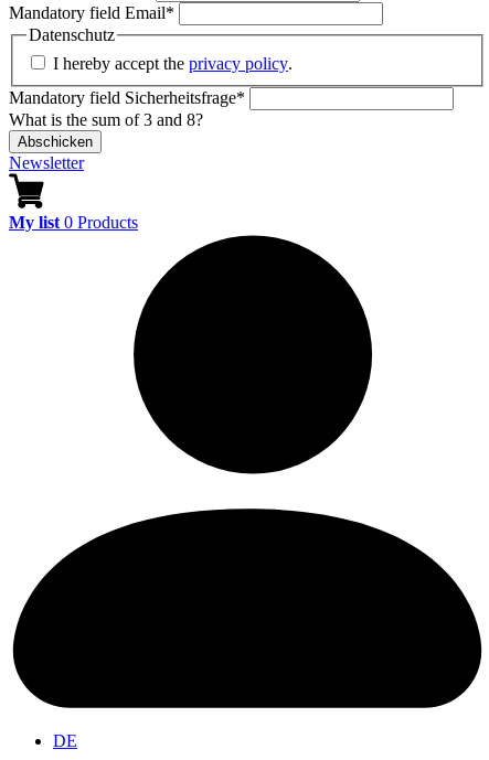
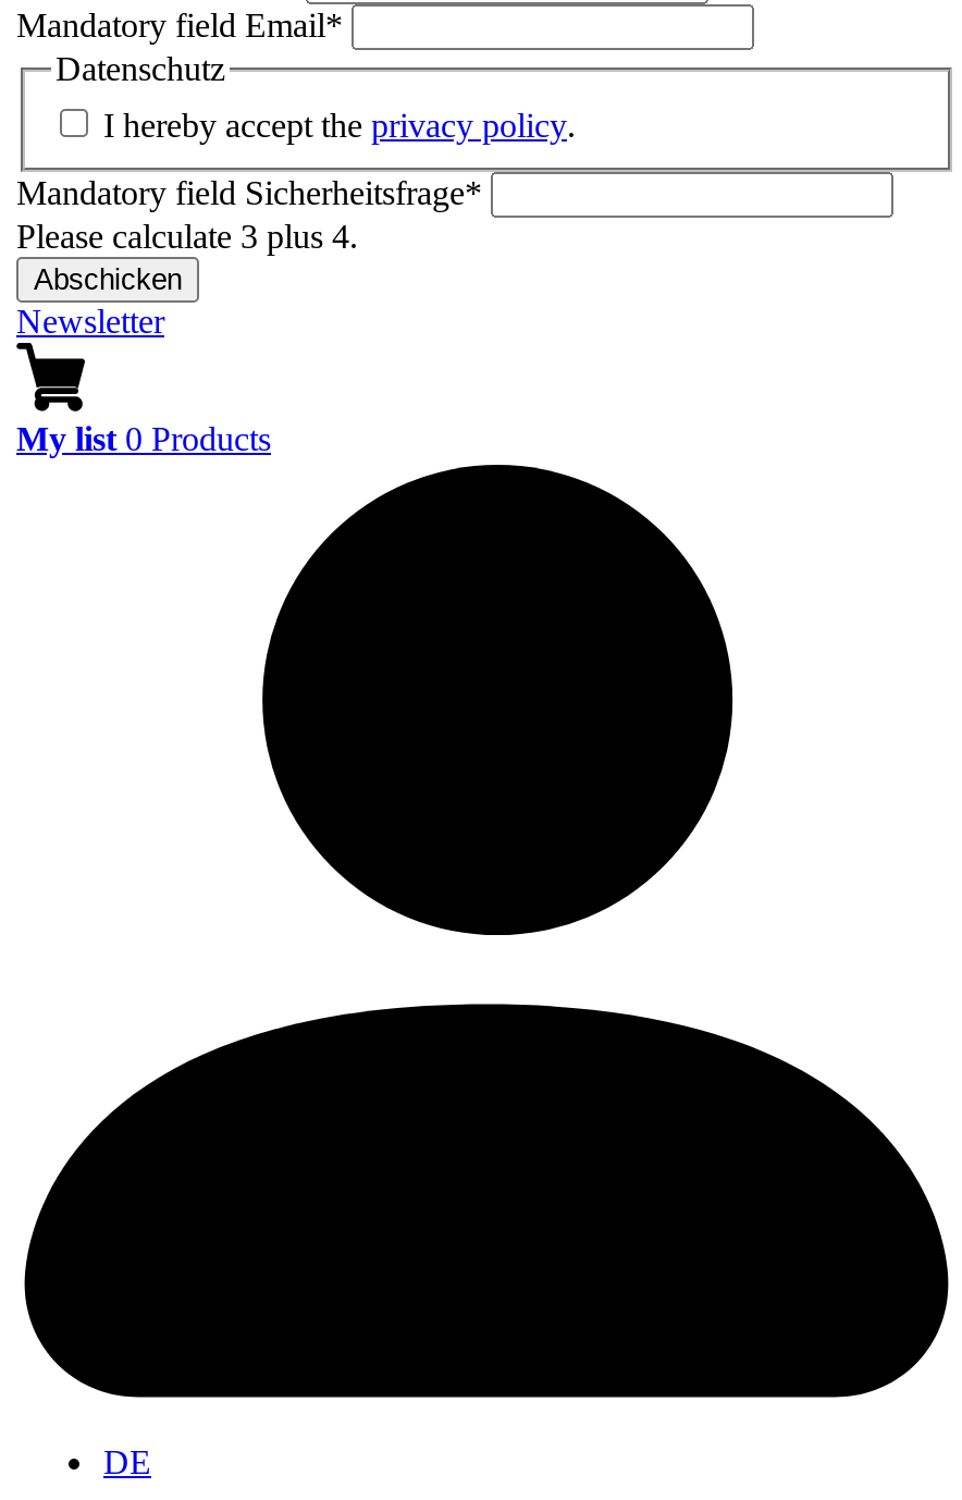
- What is the sum of 3 and 8?
+ Please calculate 3 plus 4.
